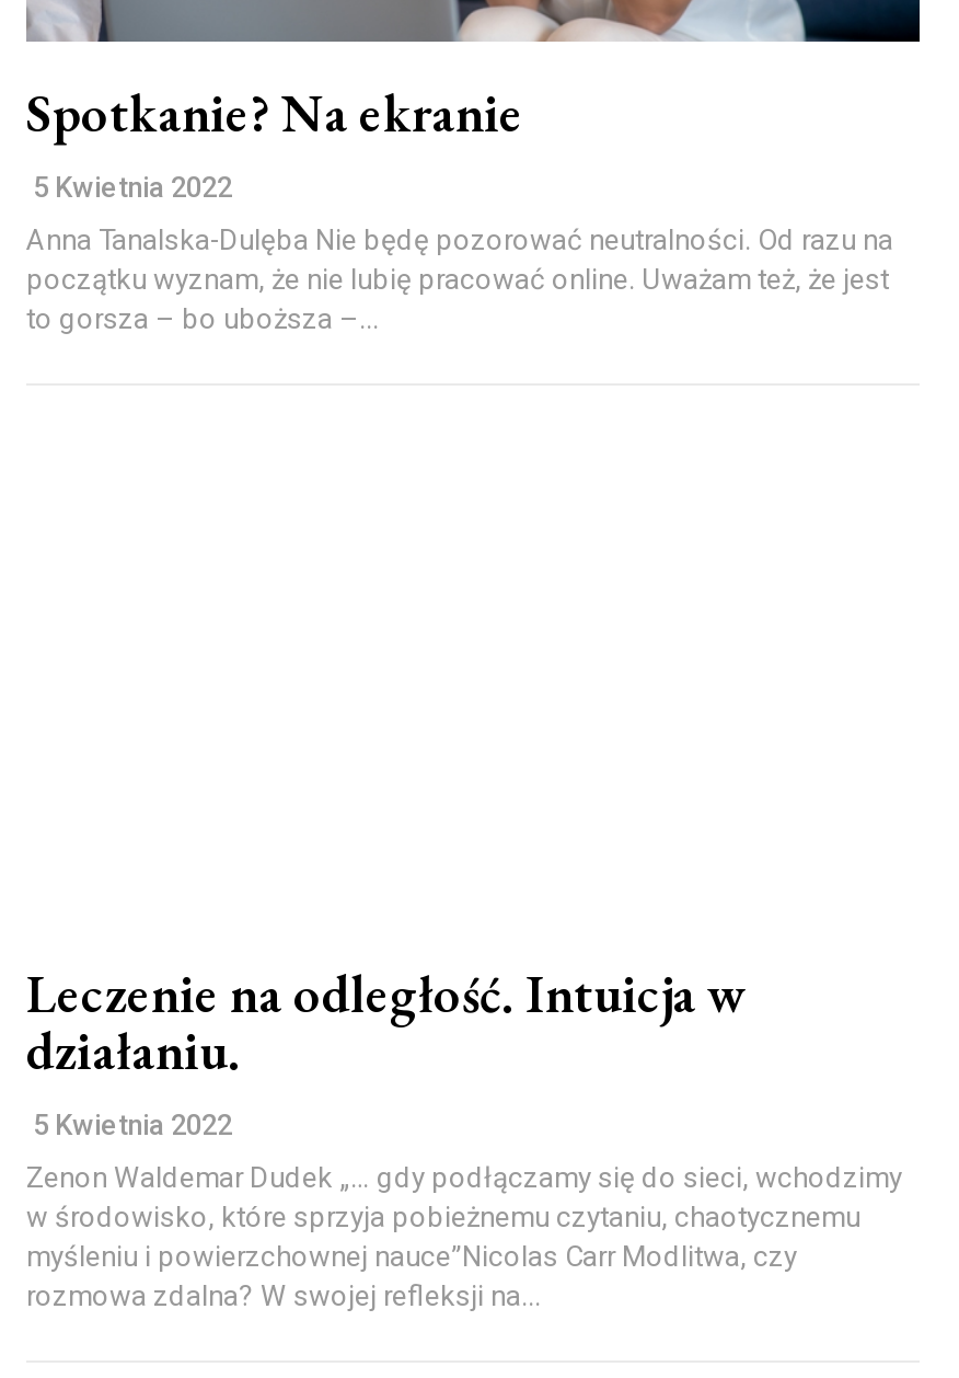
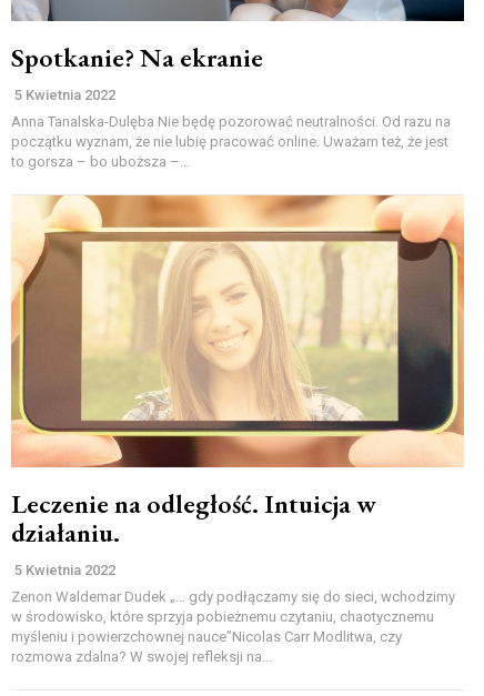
+ [image]
